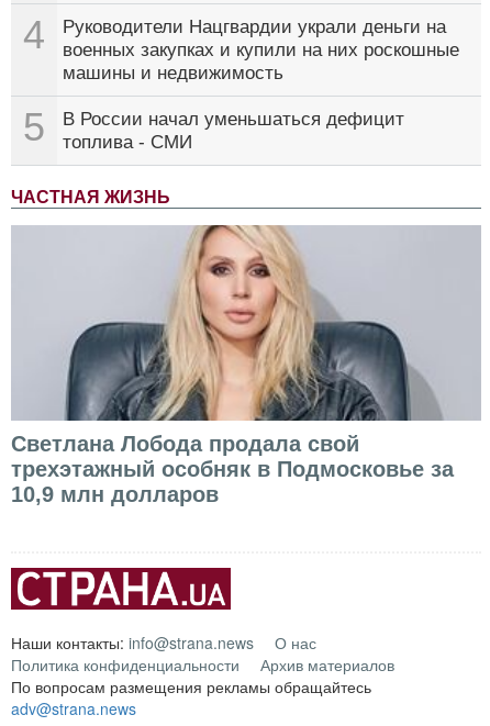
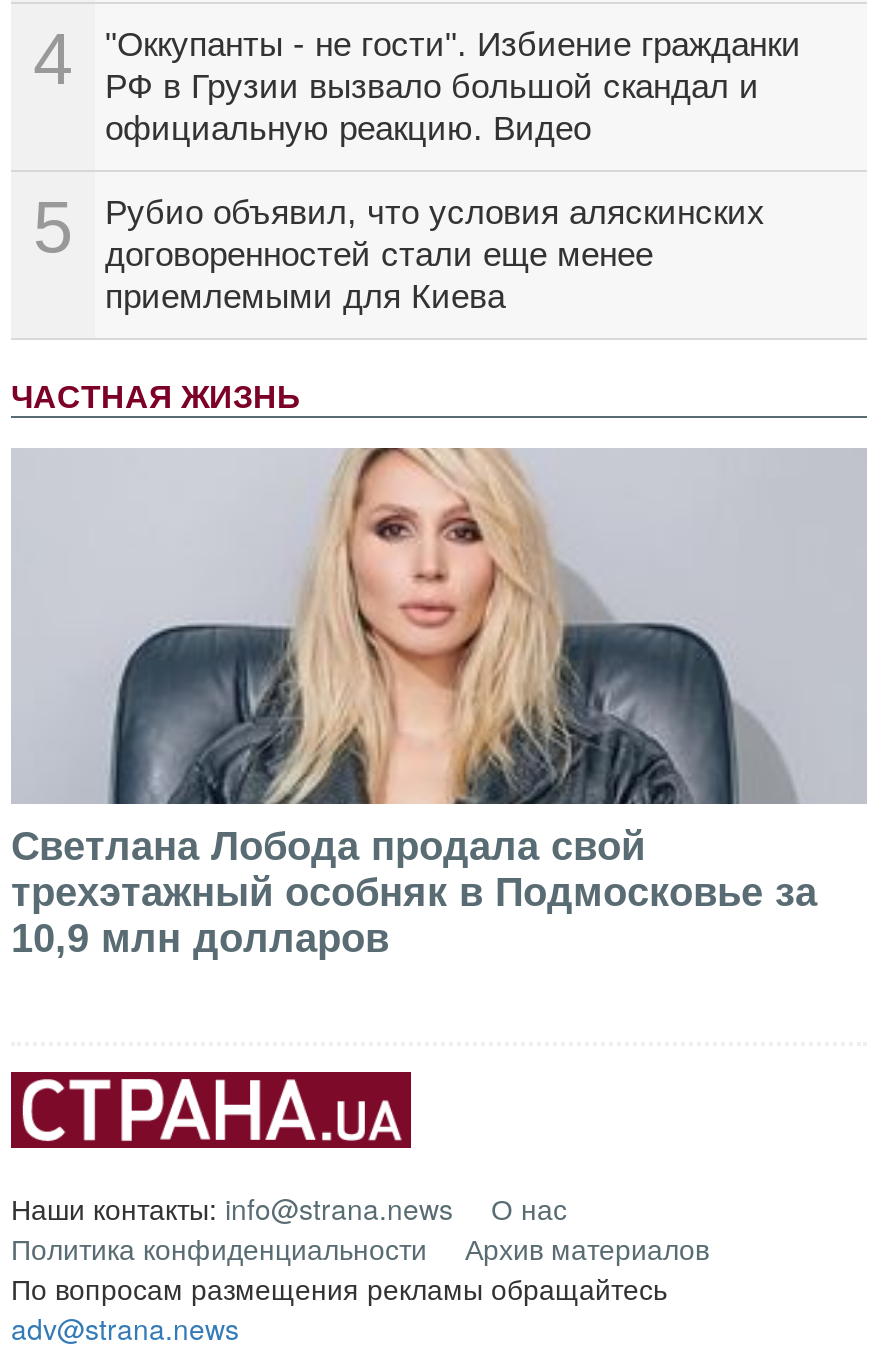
- Руководители Нацгвардии украли деньги на
- военных закупках и купили на них роскошные
- машины и недвижимость
+ "Оккупанты - не гости". Избиение гражданки
+ РФ в Грузии вызвало большой скандал и
+ официальную реакцию. Видео

- В России начал уменьшаться дефицит
- топлива - СМИ
+ Рубио объявил, что условия аляскинских
+ договоренностей стали еще менее
+ приемлемыми для Киева
